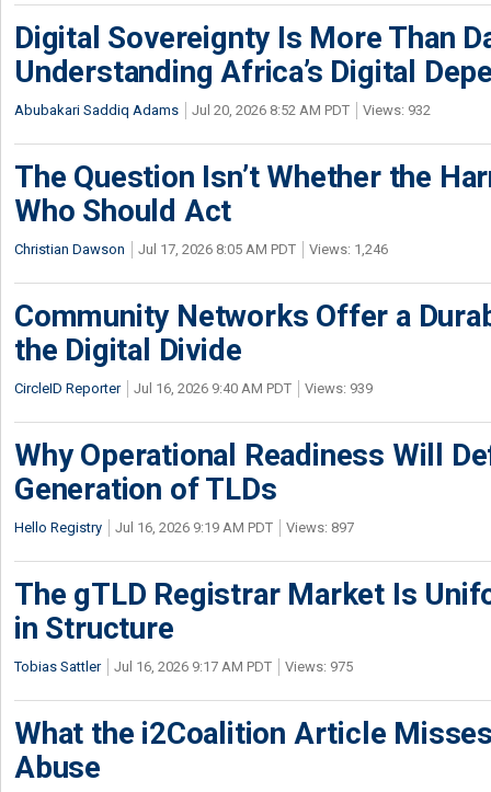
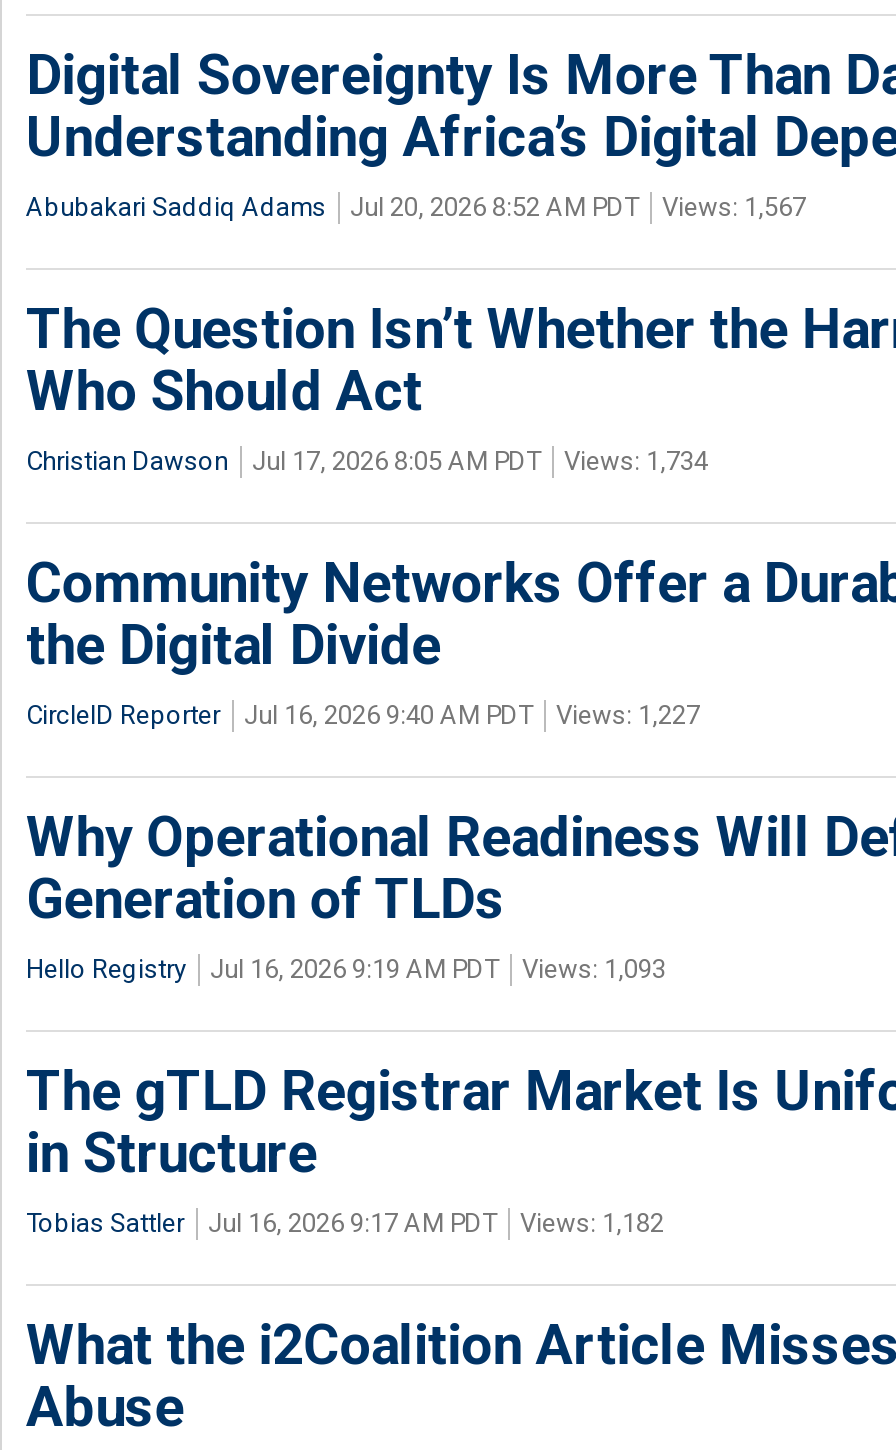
- Abubakari Saddiq Adams Jul 20, 2026 8:52 AM PDT Views: 932
+ Abubakari Saddiq Adams Jul 20, 2026 8:52 AM PDT Views: 1,567

- Christian Dawson Jul 17, 2026 8:05 AM PDT Views: 1,246
+ Christian Dawson Jul 17, 2026 8:05 AM PDT Views: 1,734

- CircleID Reporter Jul 16, 2026 9:40 AM PDT Views: 939
+ CircleID Reporter Jul 16, 2026 9:40 AM PDT Views: 1,227

- Hello Registry Jul 16, 2026 9:19 AM PDT Views: 897
+ Hello Registry Jul 16, 2026 9:19 AM PDT Views: 1,093

- Tobias Sattler Jul 16, 2026 9:17 AM PDT Views: 975
+ Tobias Sattler Jul 16, 2026 9:17 AM PDT Views: 1,182
